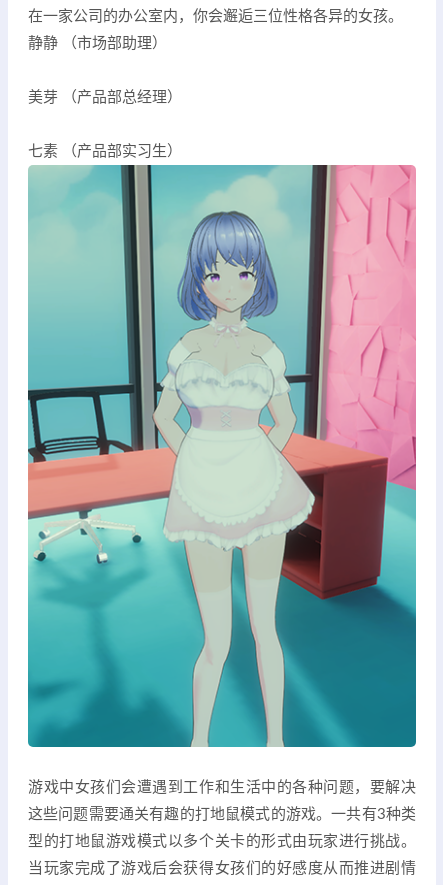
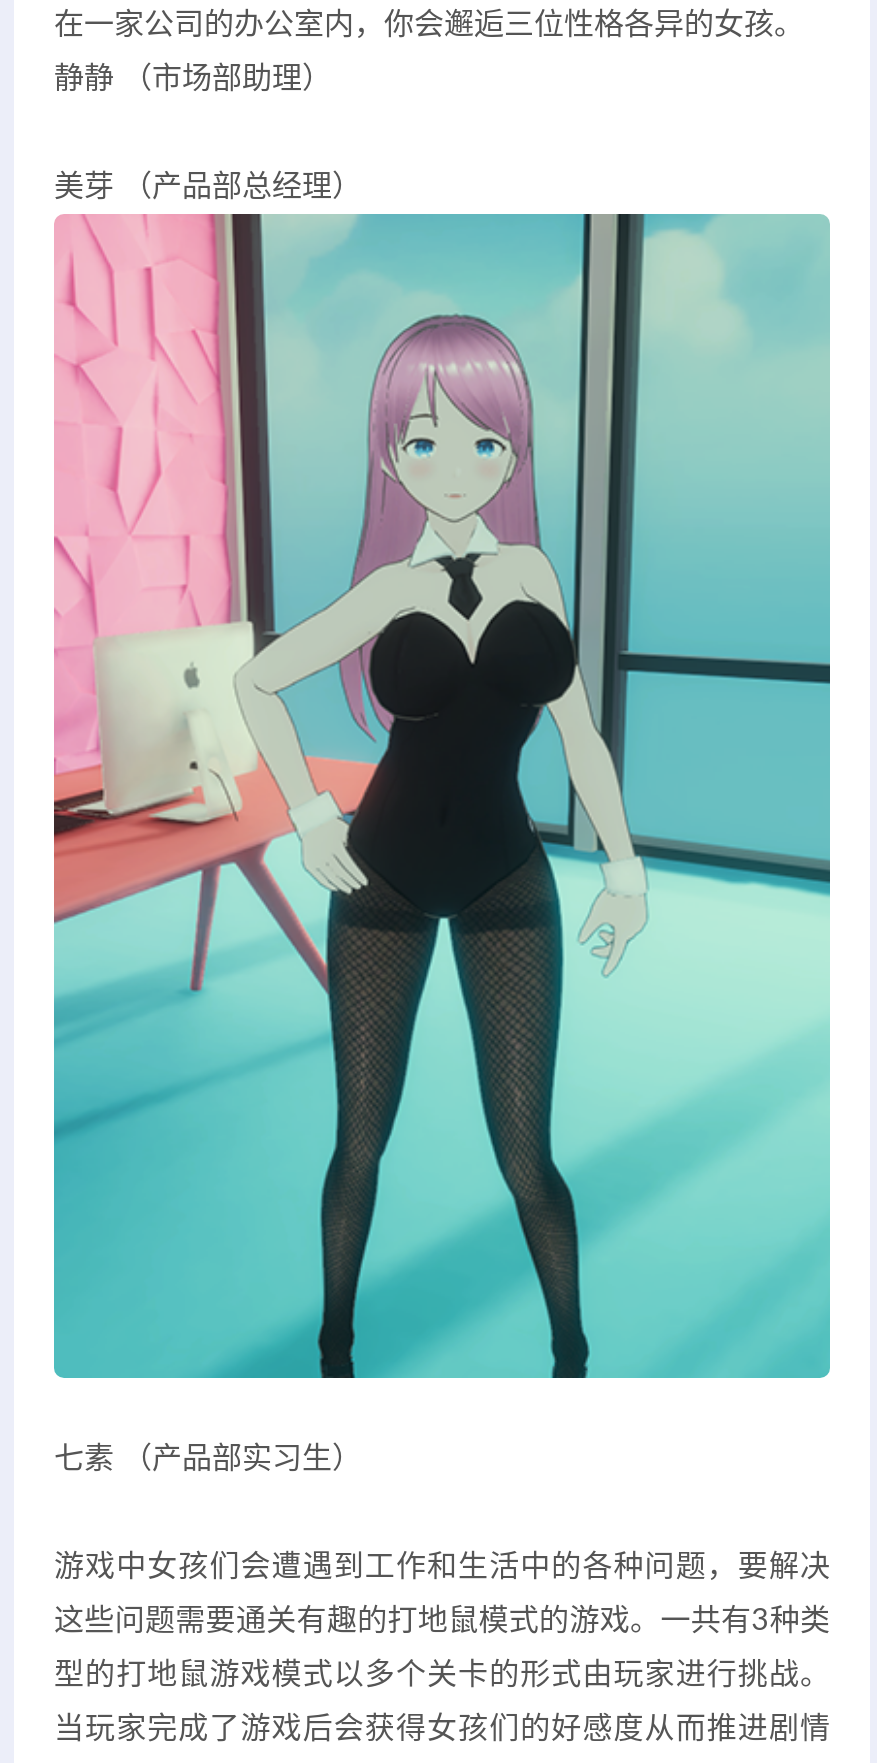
moved down: 七素 （产品部实习生）

- [image]
+ [image]
